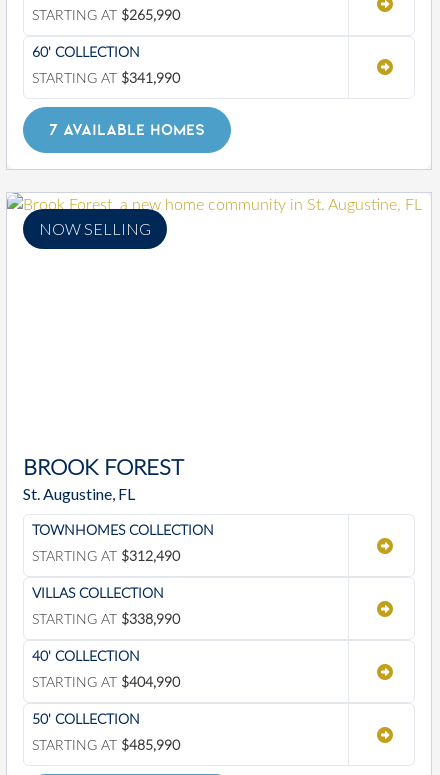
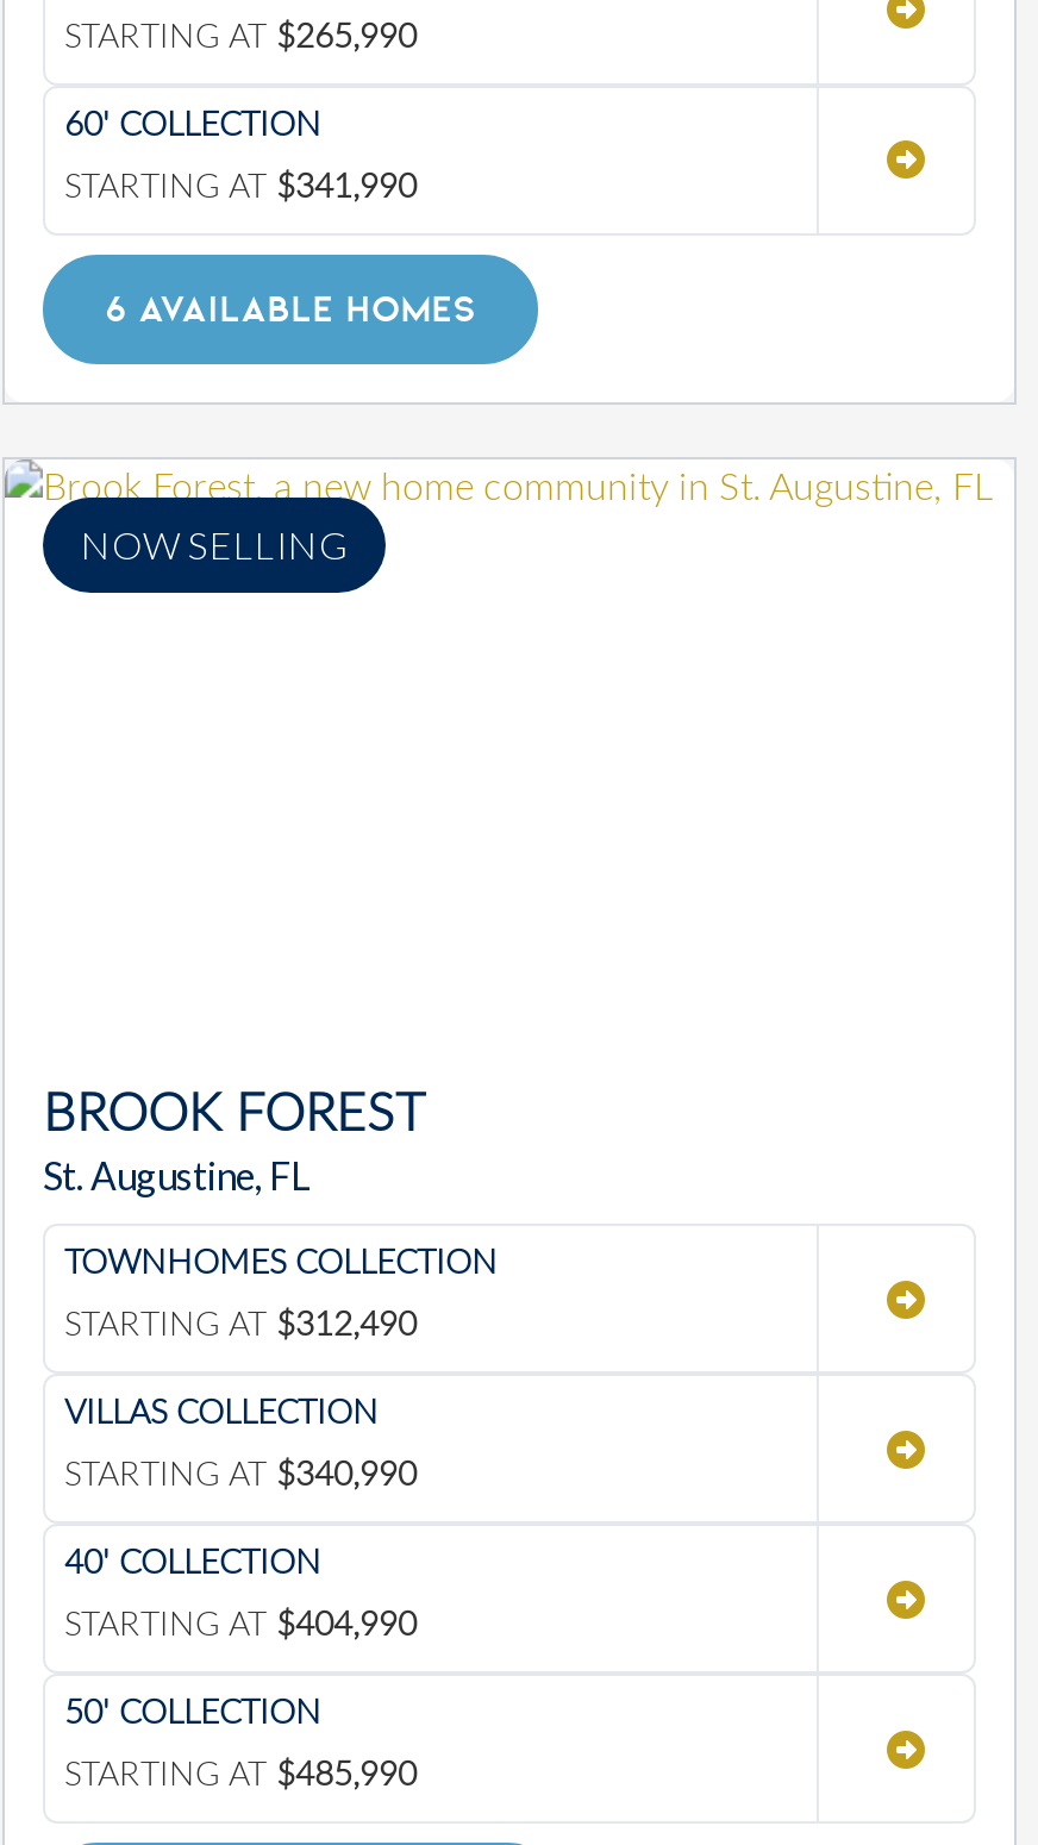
- 7 AVAILABLE HOMES
+ 6 AVAILABLE HOMES

- STARTING AT $338,990
+ STARTING AT $340,990
